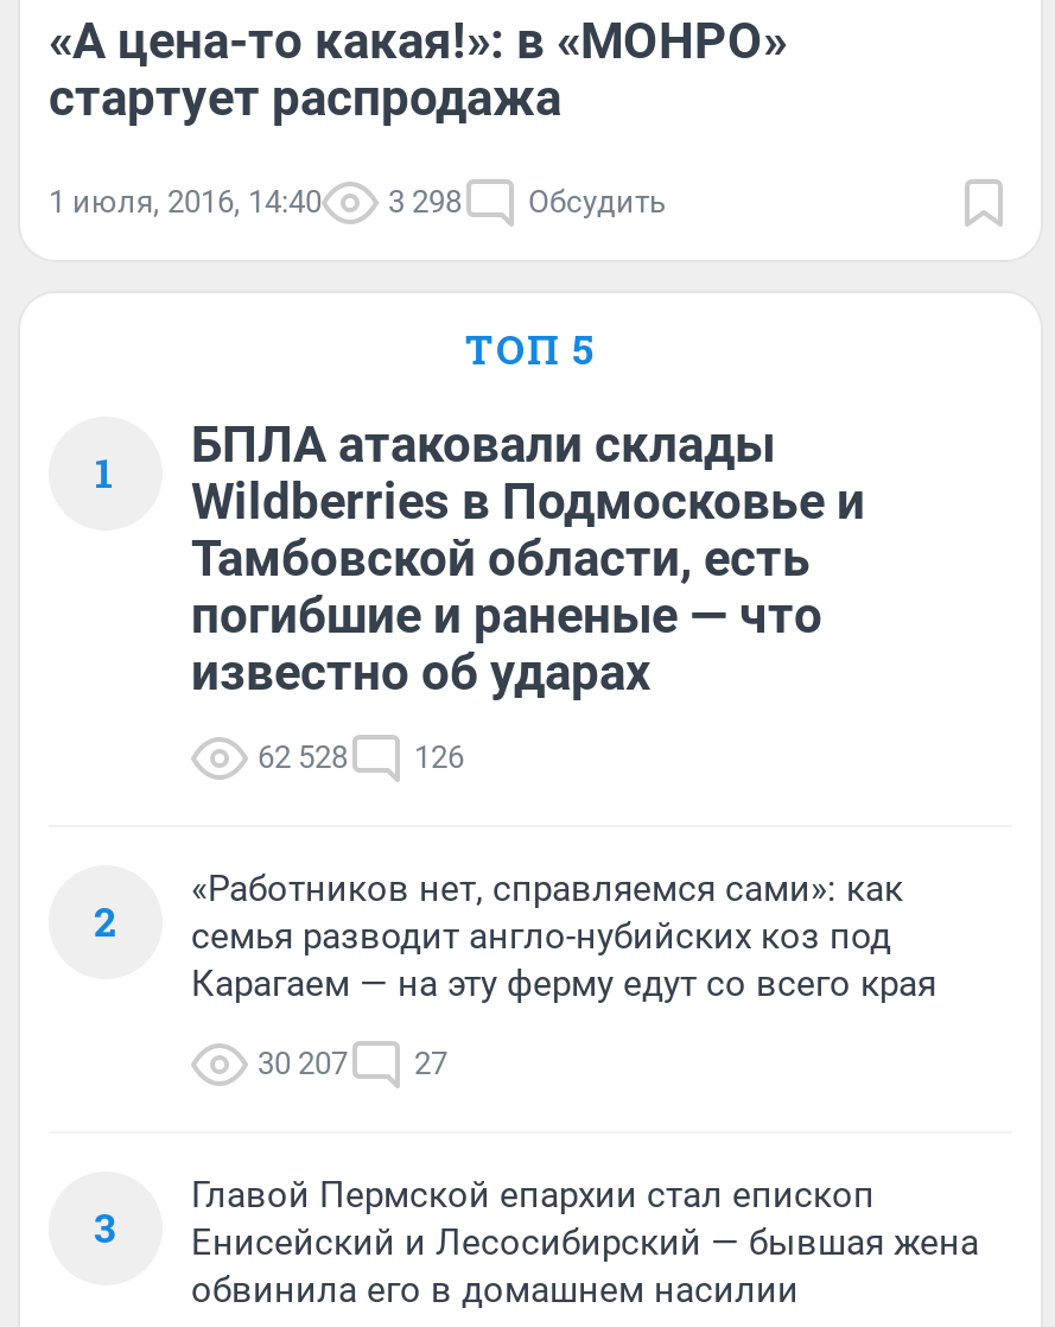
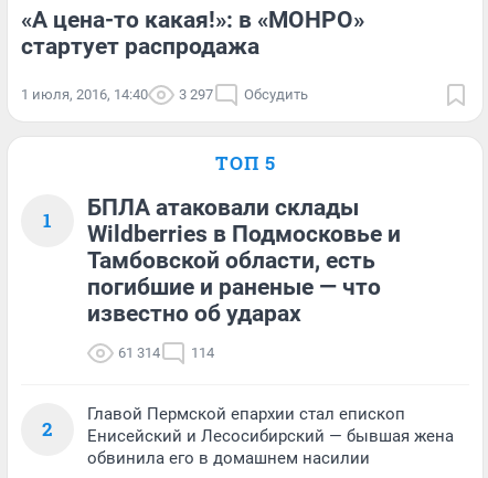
- 1 июля, 2016, 14:40 3 298 Обсудить
+ 1 июля, 2016, 14:40 3 297 Обсудить

- 62 528
+ 61 314

- 126
+ 114

- «Работников нет, справляемся сами»: как
- семья разводит англо-нубийских коз под
- Карагаем — на эту ферму едут со всего края
- 30 207
- 27
- 3
